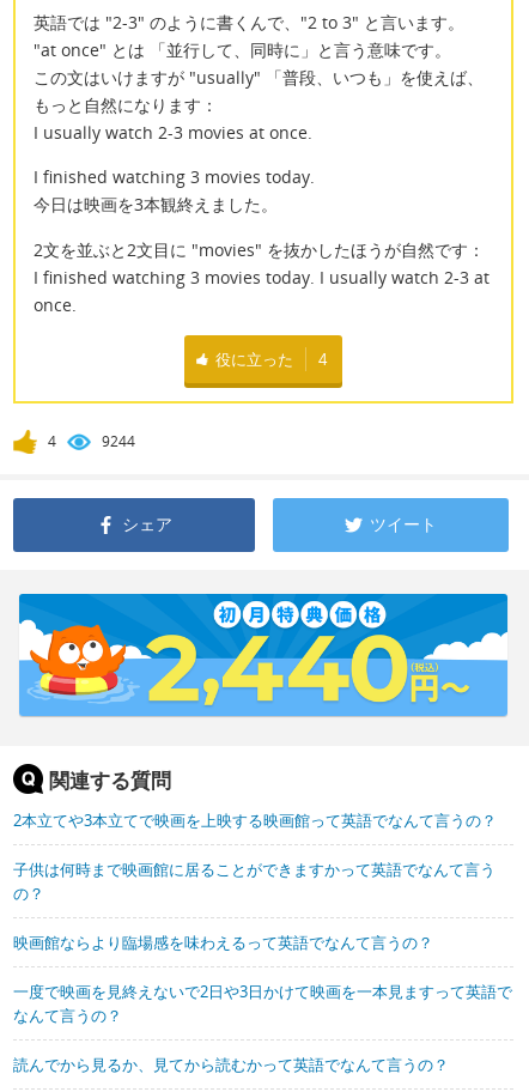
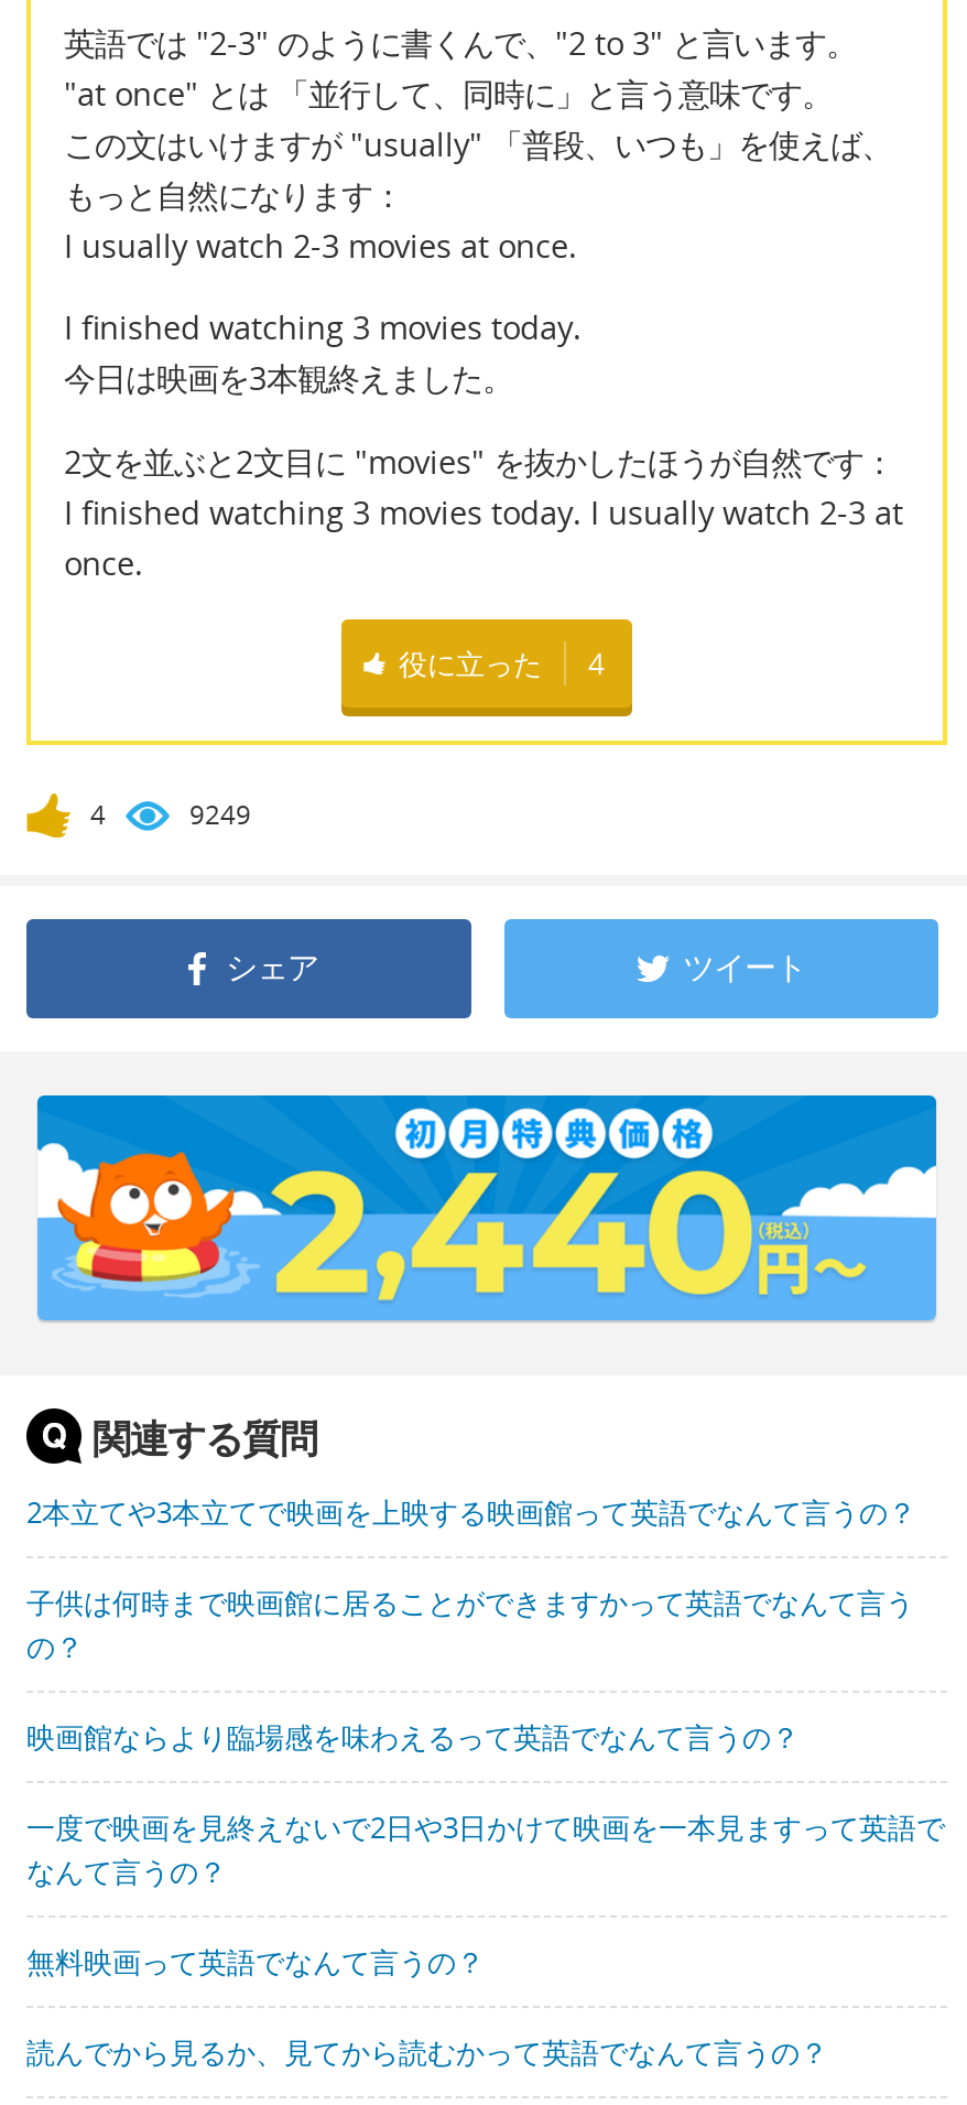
- 9244
+ 9249

+ 無料映画って英語でなんて言うの？
